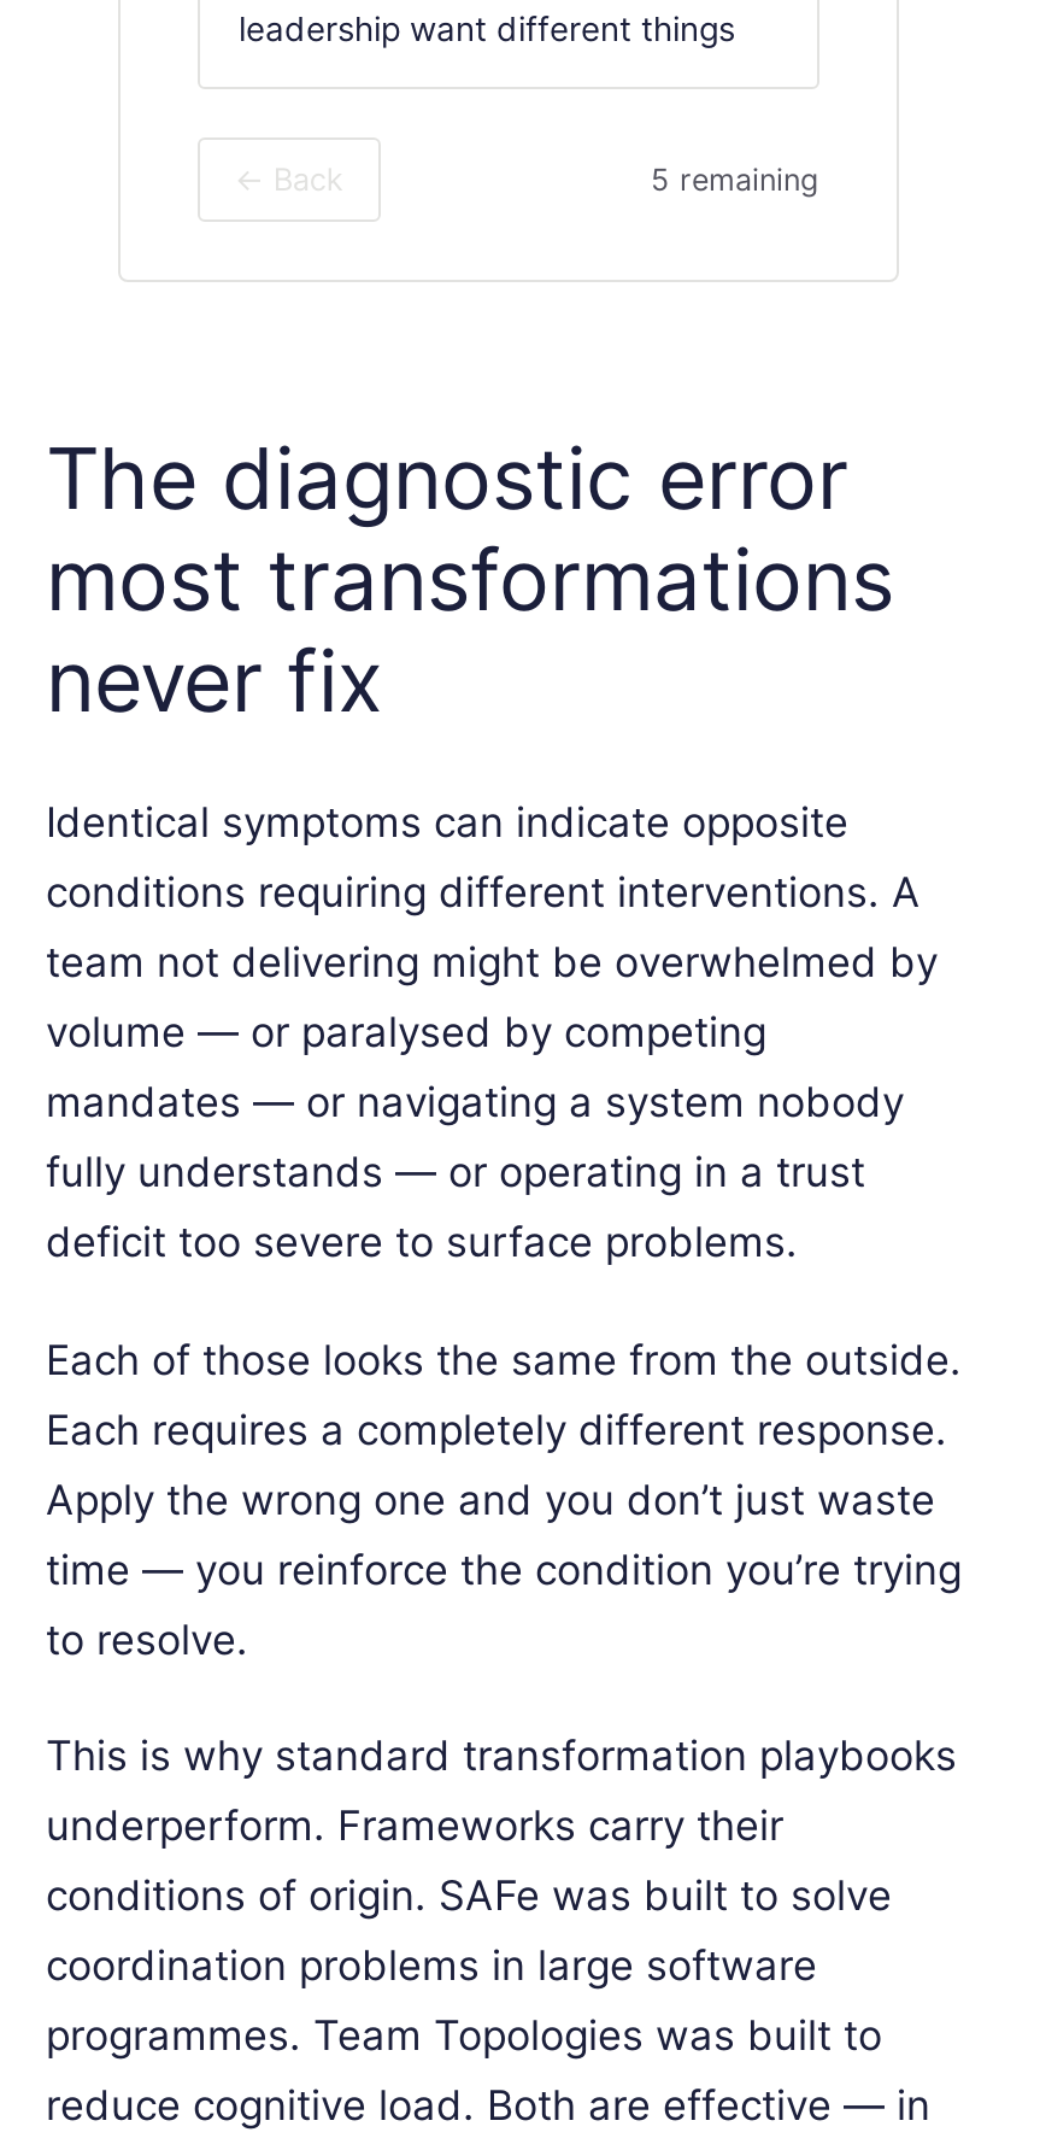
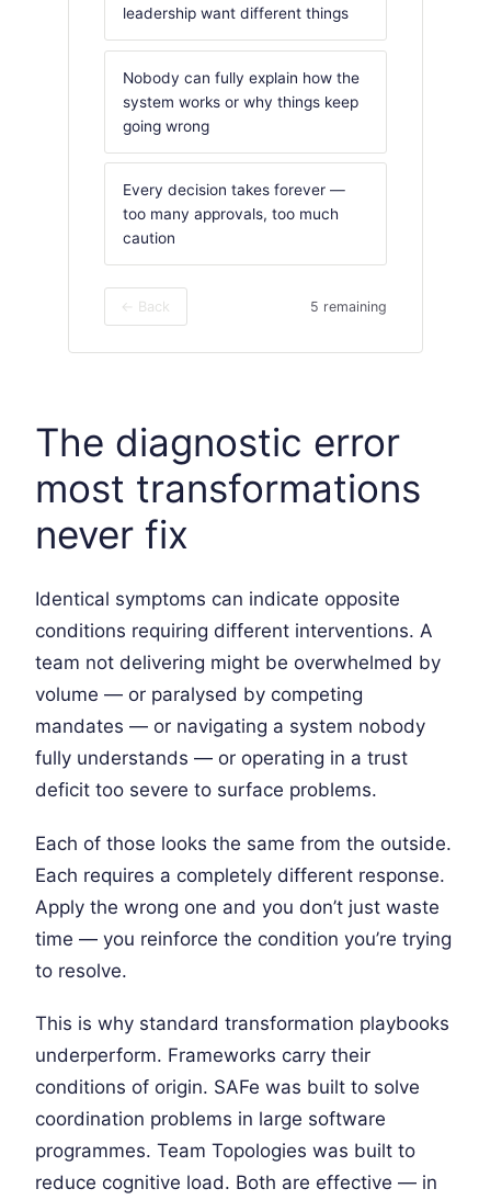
+ Nobody can fully explain how the
+ system works or why things keep
+ going wrong

+ Every decision takes forever —
+ too many approvals, too much
+ caution
